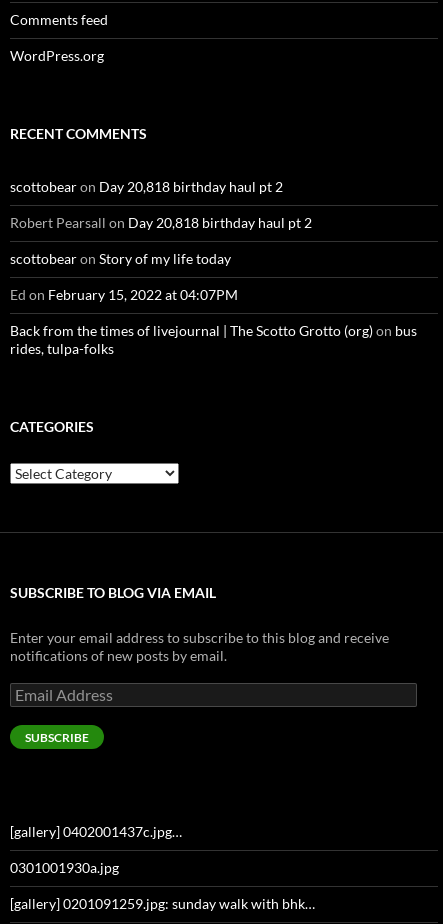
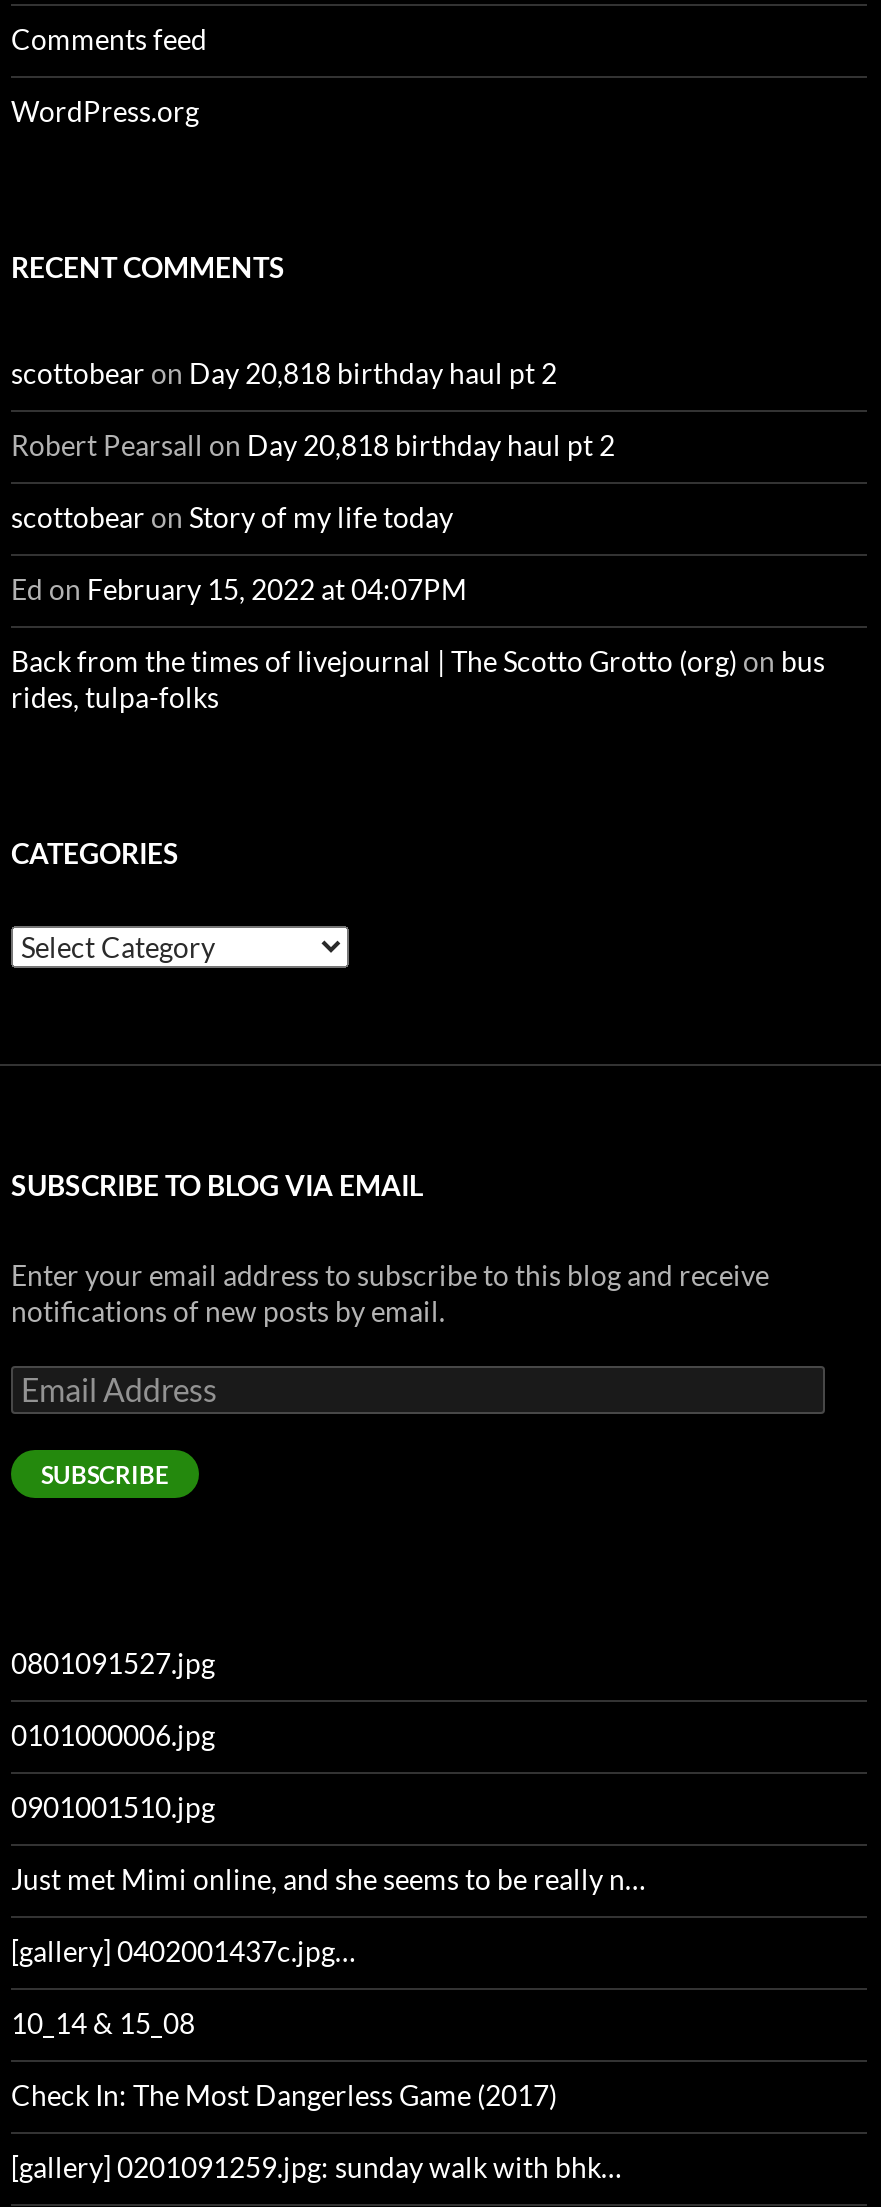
+ 0801091527.jpg
+ 0101000006.jpg
+ 0901001510.jpg
+ Just met Mimi online, and she seems to be really n…

- 0301001930a.jpg
+ 10_14 & 15_08
+ Check In: The Most Dangerless Game (2017)
